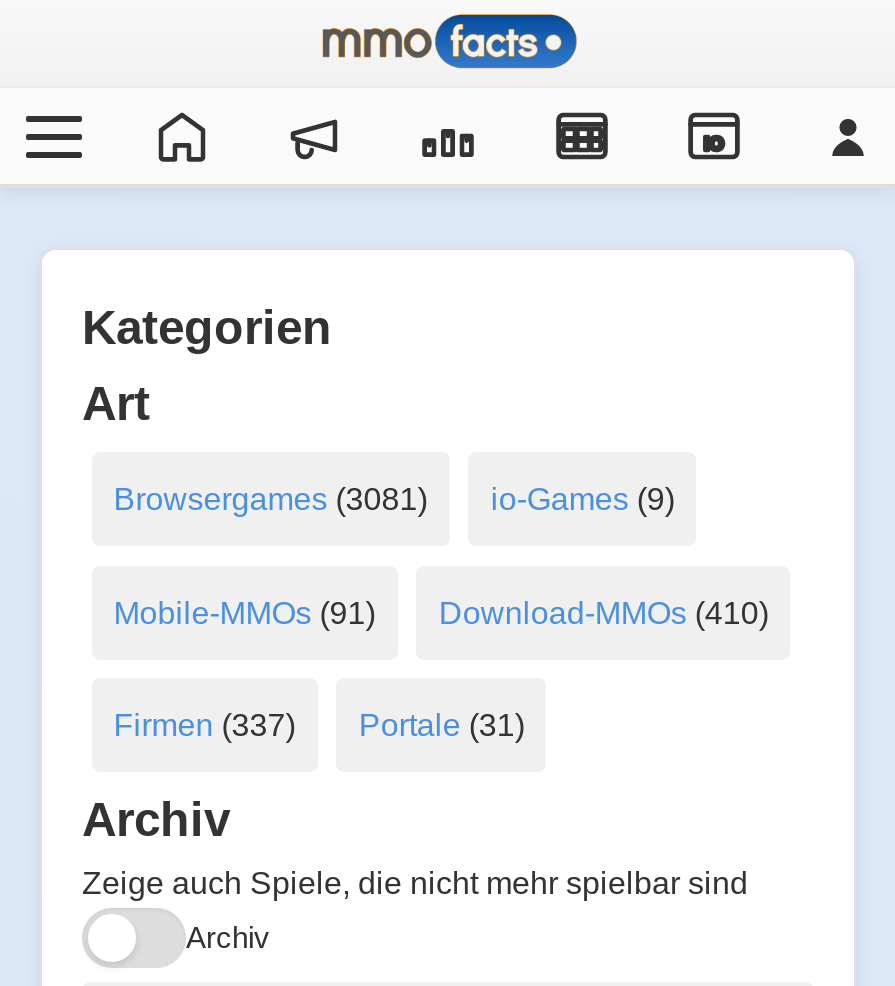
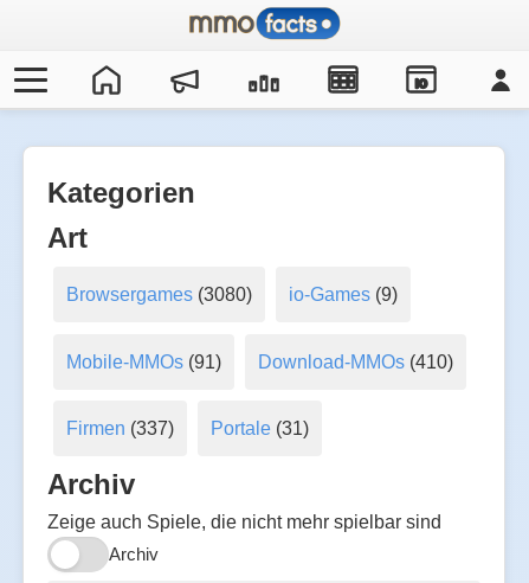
- Browsergames (3081)
+ Browsergames (3080)
